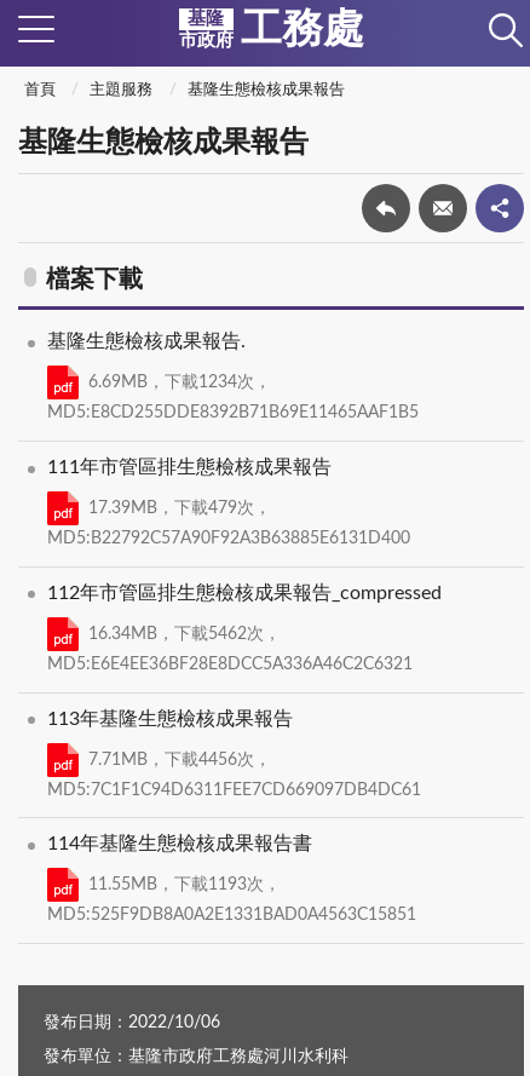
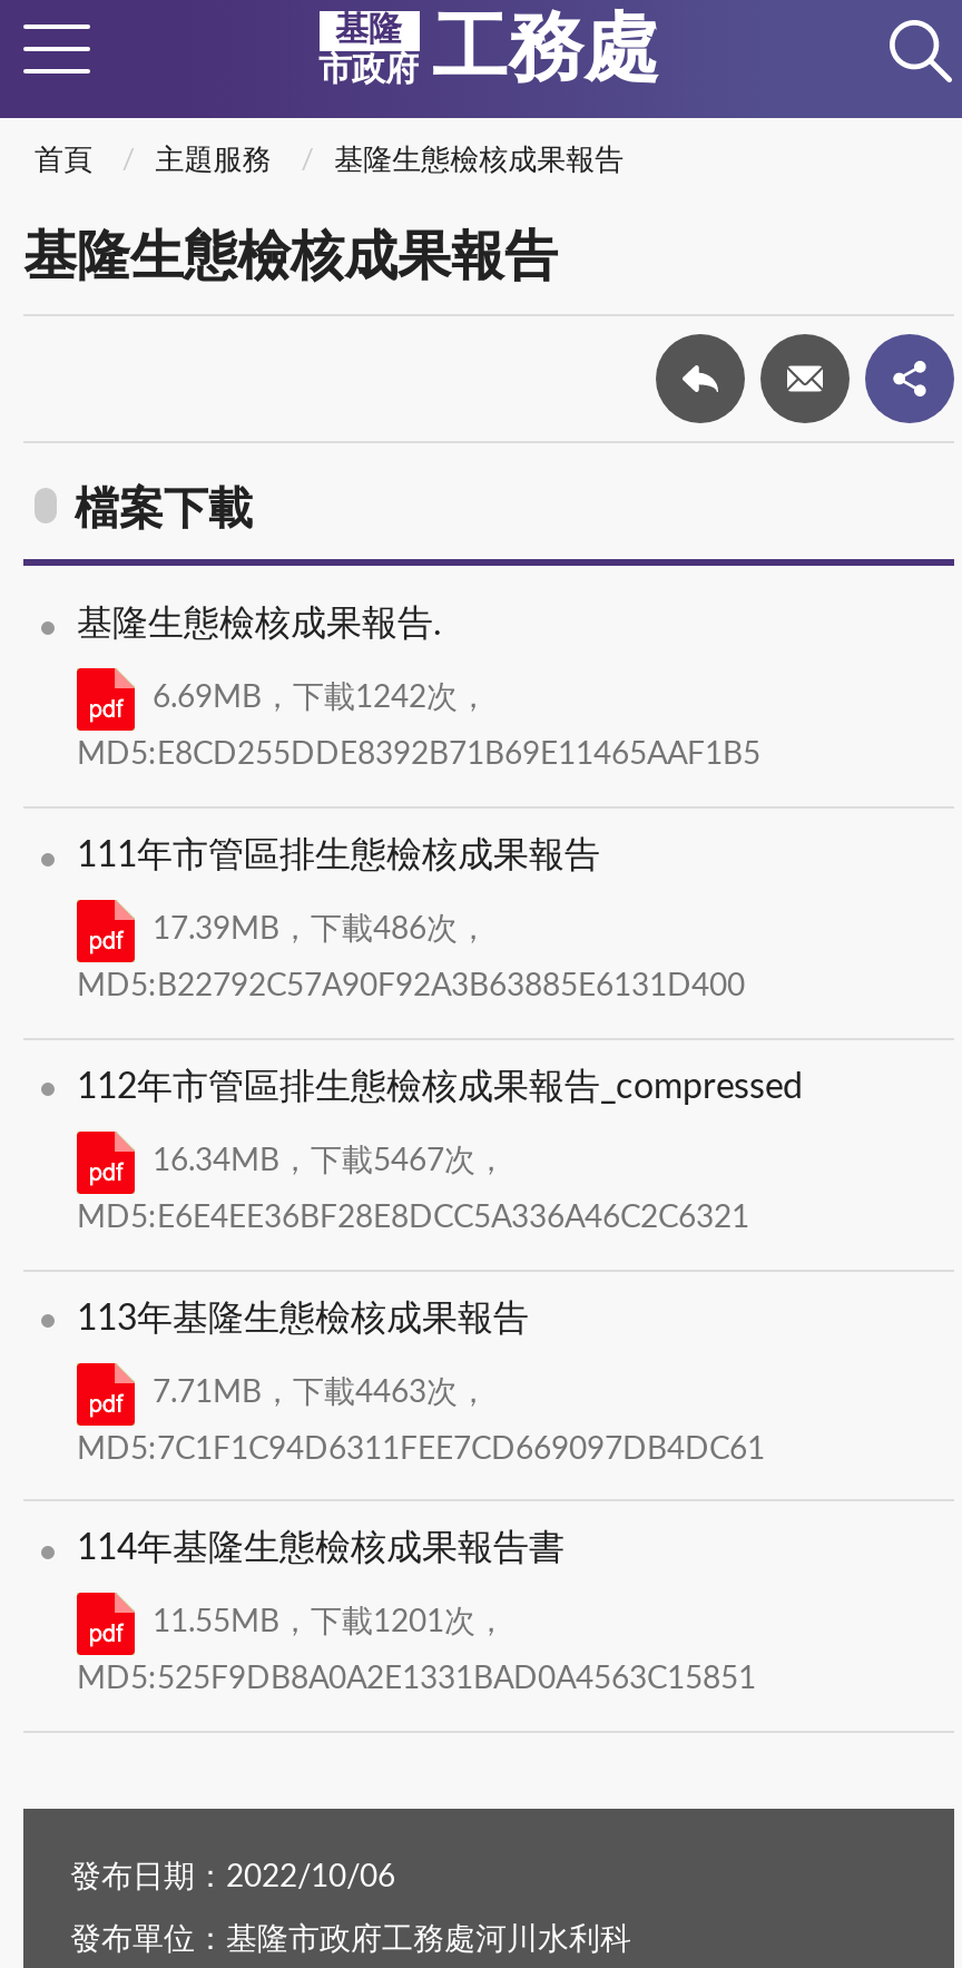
- 6.69MB，下載1234次，
+ 6.69MB，下載1242次，

- 17.39MB，下載479次，
+ 17.39MB，下載486次，

- 16.34MB，下載5462次，
+ 16.34MB，下載5467次，

- 7.71MB，下載4456次，
+ 7.71MB，下載4463次，

- 11.55MB，下載1193次，
+ 11.55MB，下載1201次，
